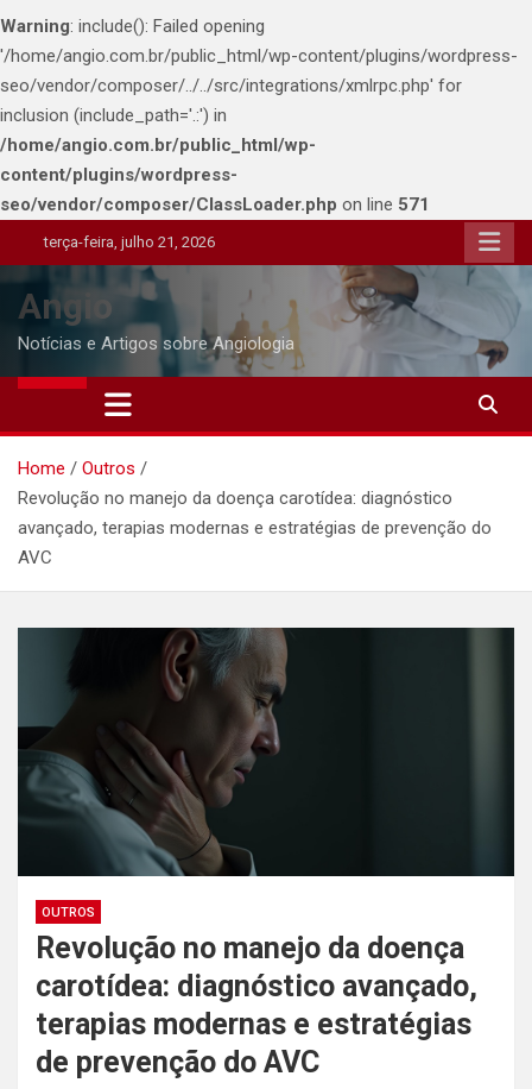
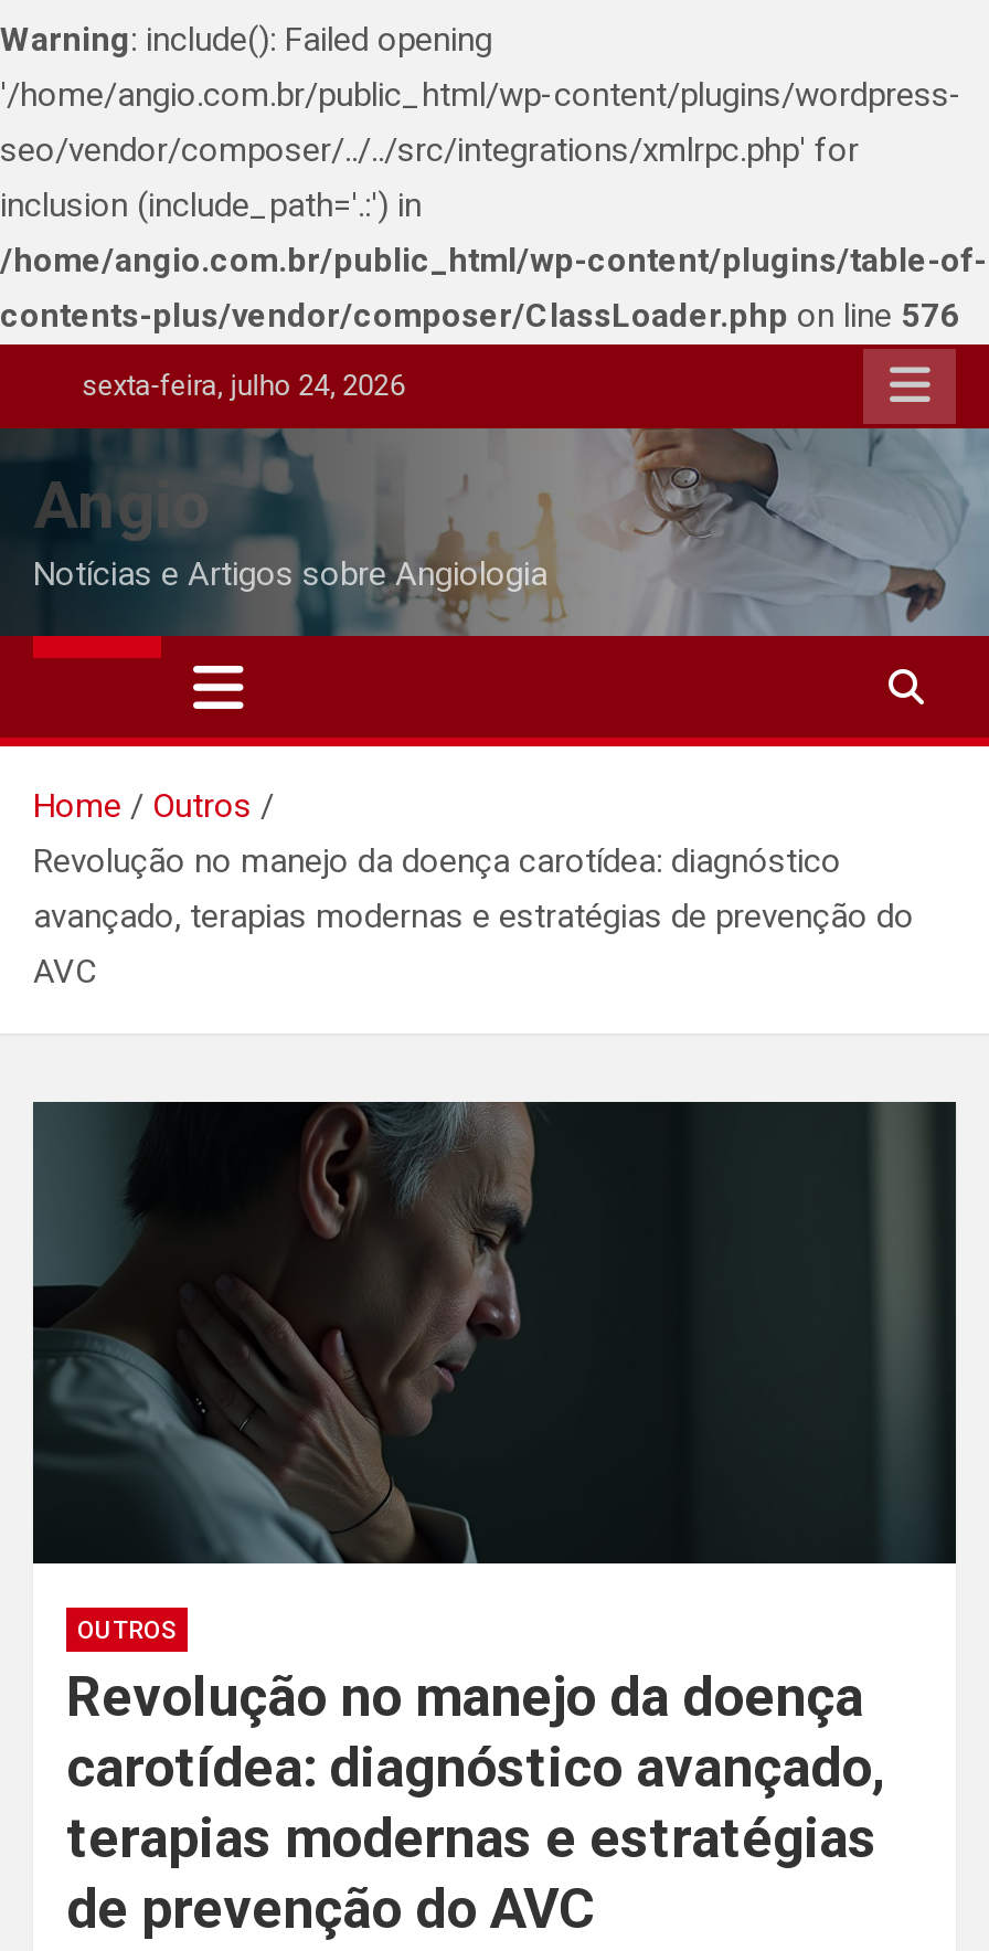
- /home/angio.com.br/public_html/wp-
- content/plugins/wordpress-
- seo/vendor/composer/ClassLoader.php on line 571
+ /home/angio.com.br/public_html/wp-content/plugins/table-of-
+ contents-plus/vendor/composer/ClassLoader.php on line 576

- terça-feira, julho 21, 2026
+ sexta-feira, julho 24, 2026
